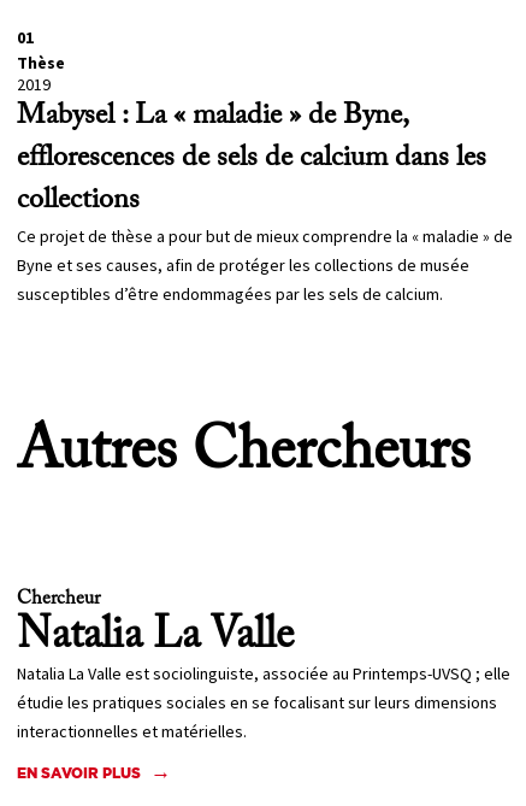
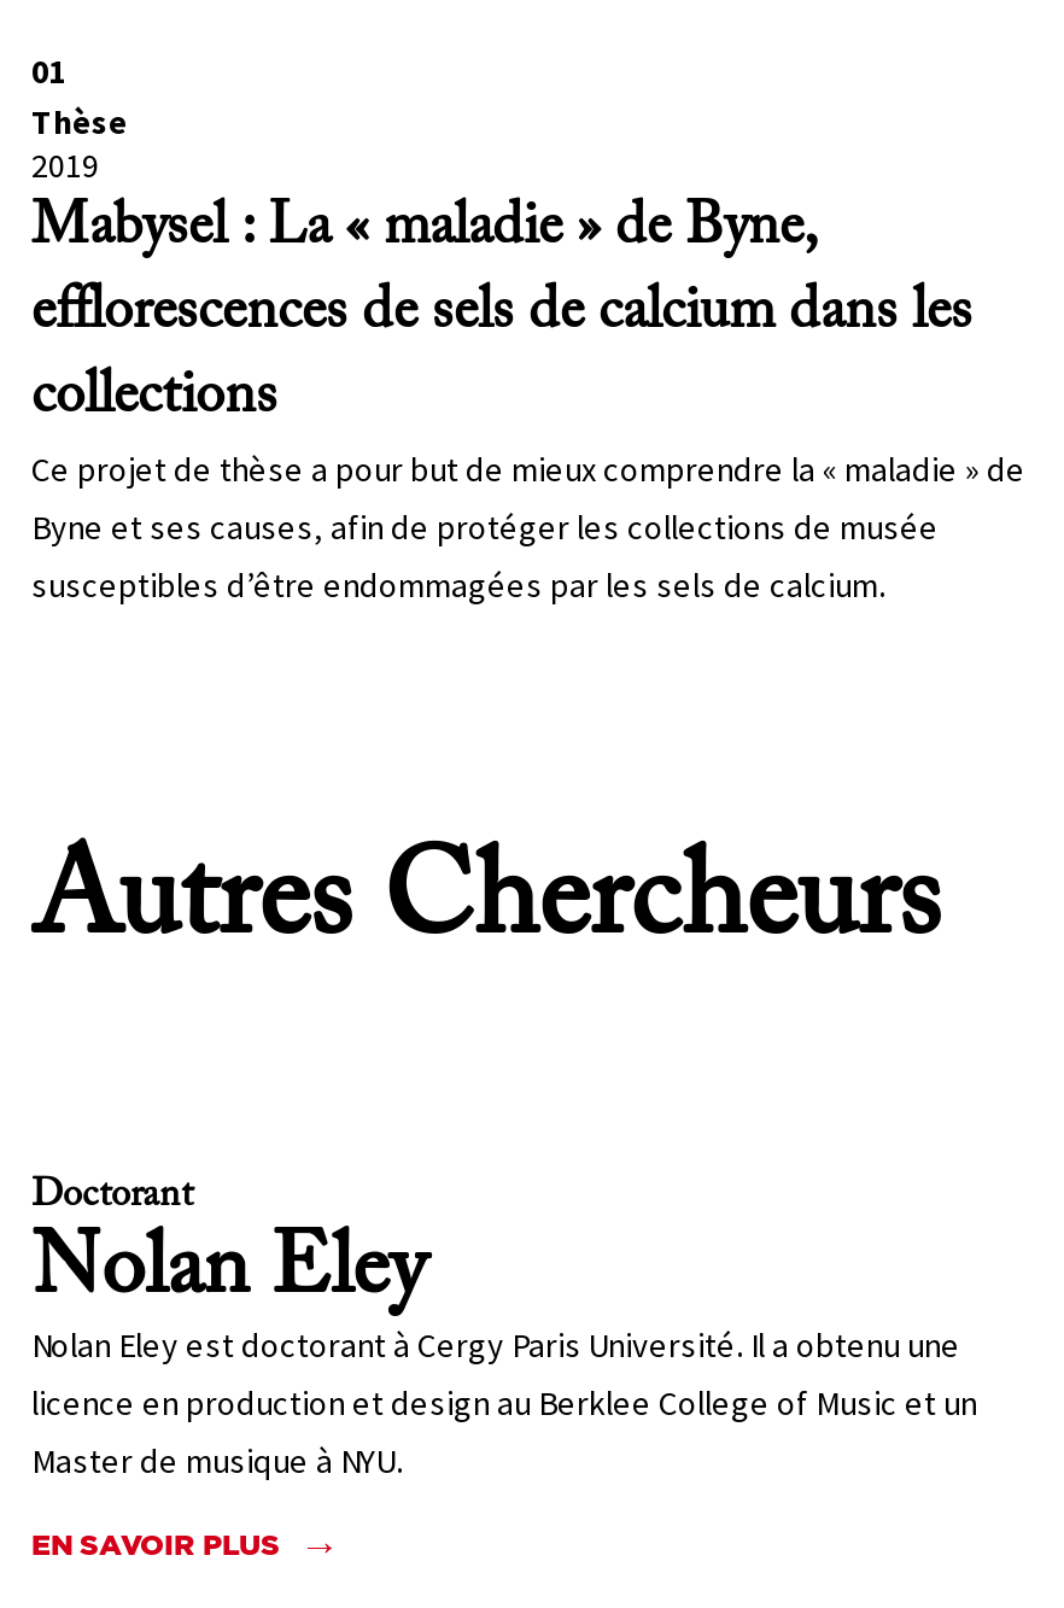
- Chercheur
- Natalia La Valle
- Natalia La Valle est sociolinguiste, associée au Printemps-UVSQ ; elle
- étudie les pratiques sociales en se focalisant sur leurs dimensions
- interactionnelles et matérielles.
+ Doctorant
+ Nolan Eley
+ Nolan Eley est doctorant à Cergy Paris Université. Il a obtenu une
+ licence en production et design au Berklee College of Music et un
+ Master de musique à NYU.
